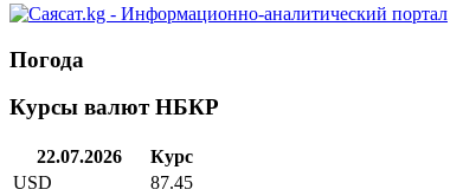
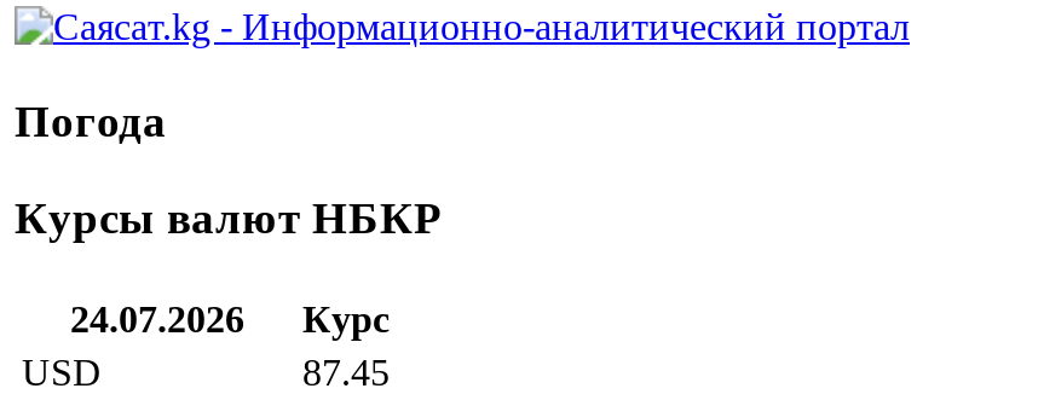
- 22.07.2026 Курс
+ 24.07.2026 Курс
